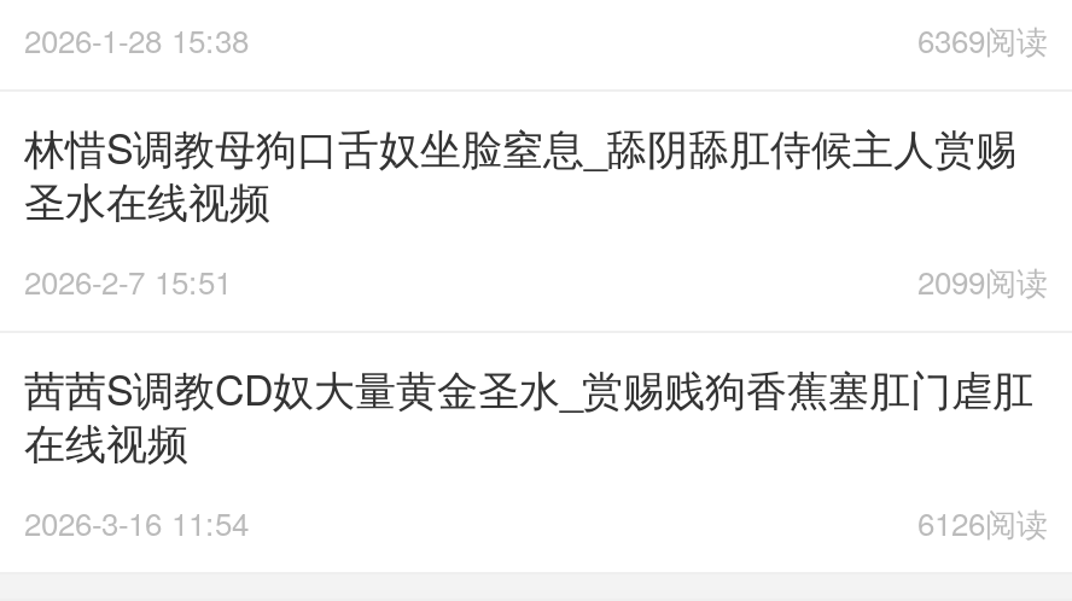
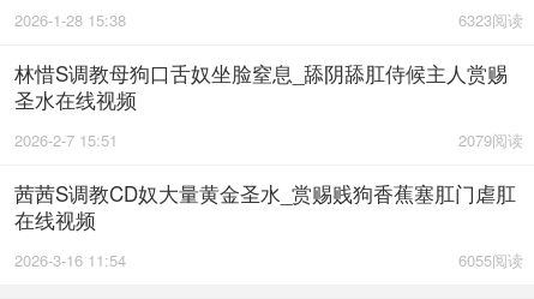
- 6369阅读
+ 6323阅读

- 2099阅读
+ 2079阅读

- 6126阅读
+ 6055阅读
